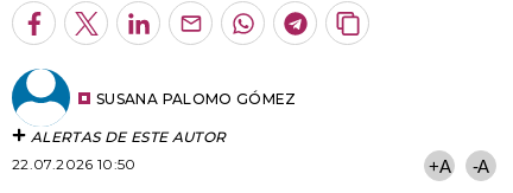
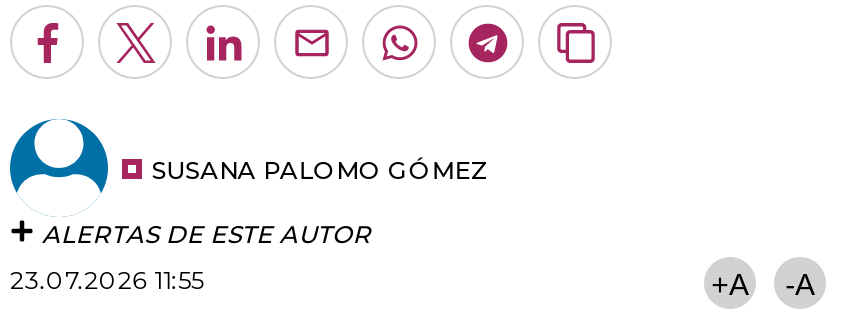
- 22.07.2026 10:50
+ 23.07.2026 11:55
